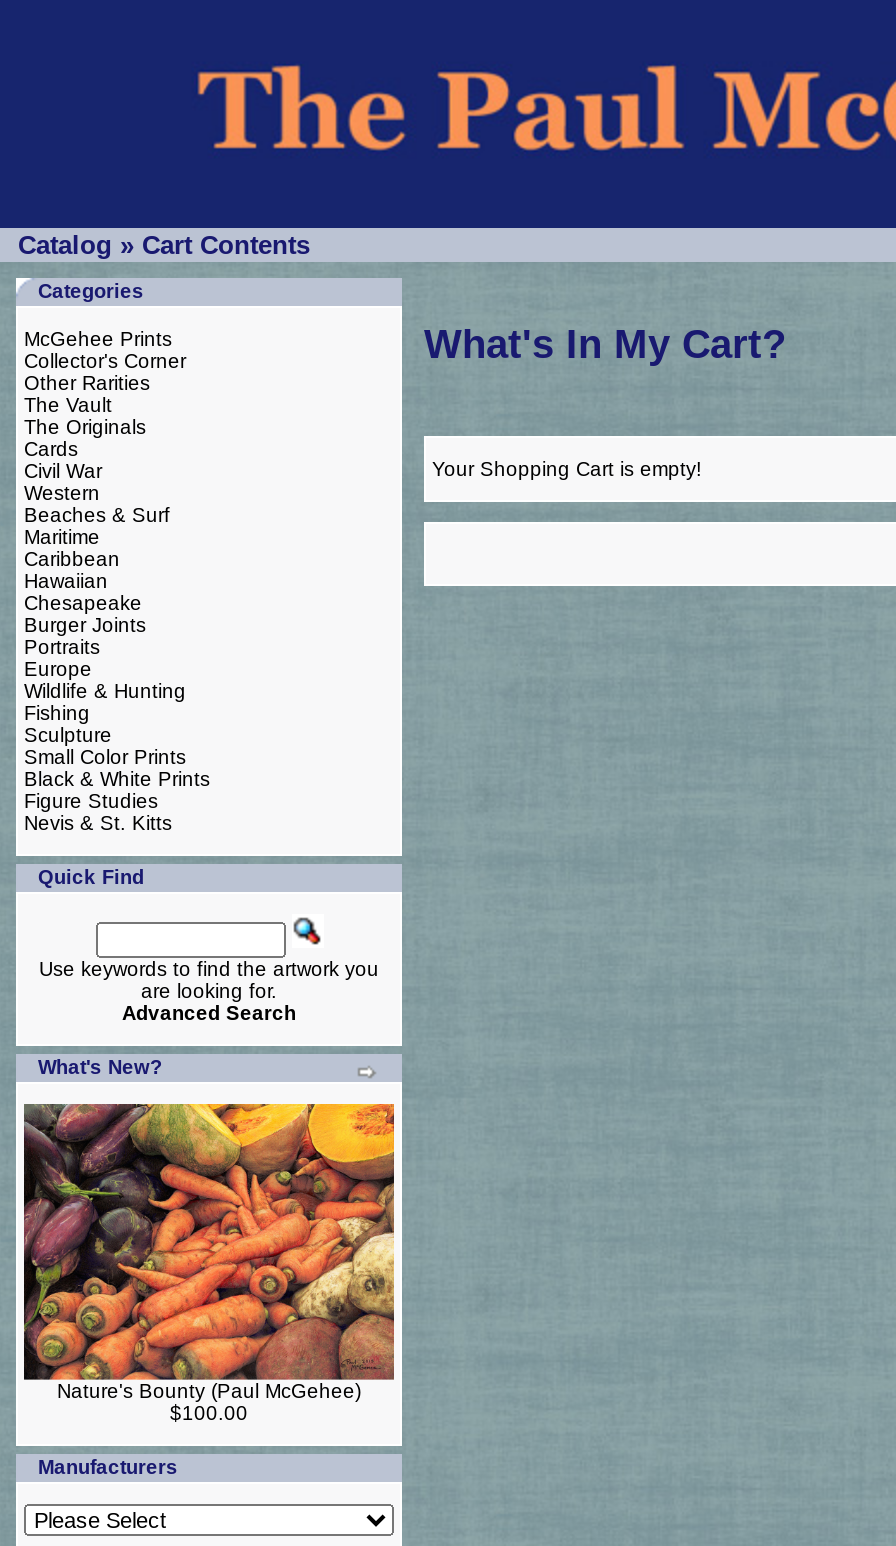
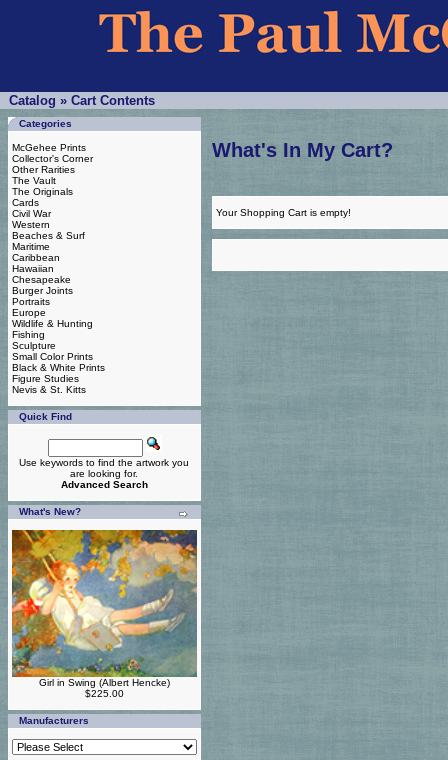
- [image]
- Nature's Bounty (Paul McGehee)
- $100.00
+ [image]
+ Girl in Swing (Albert Hencke)
+ $225.00
